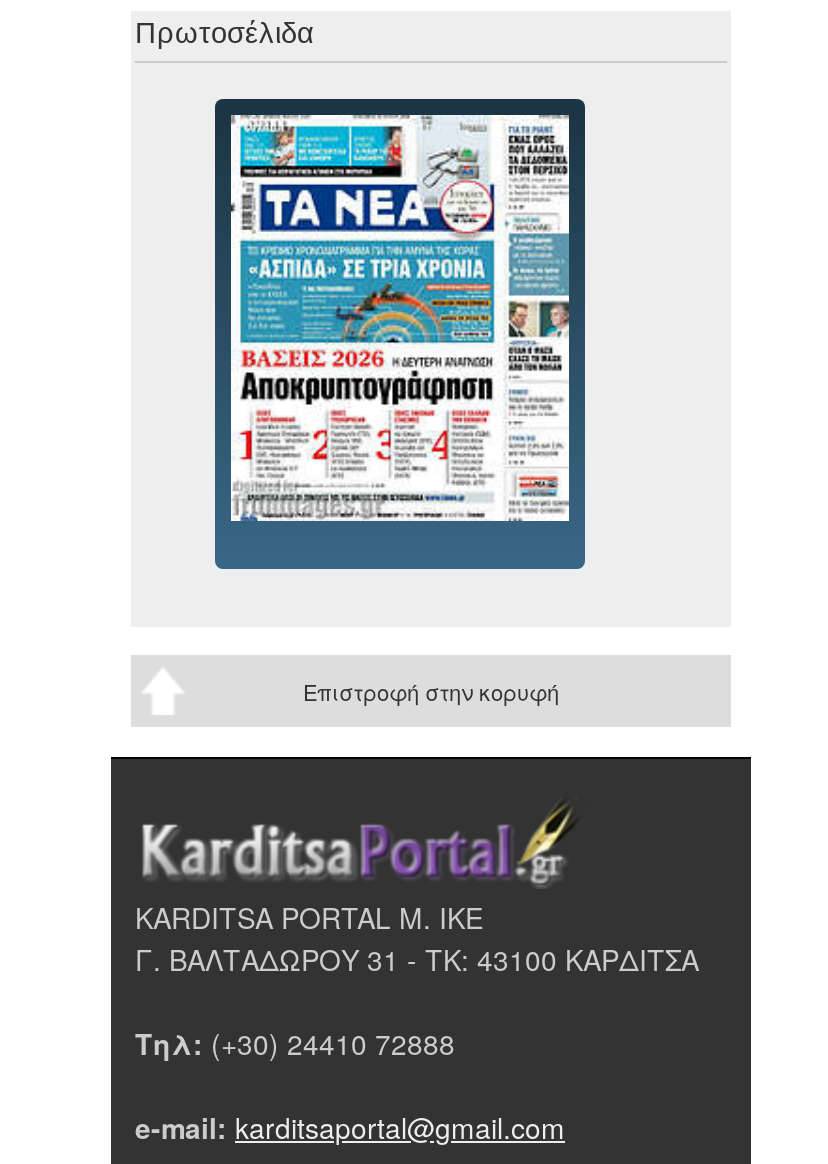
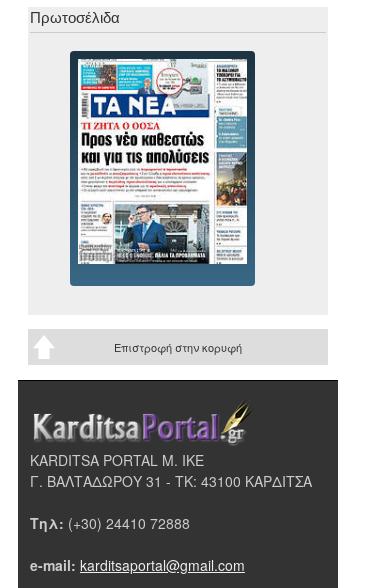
- [image]
+ [image]
